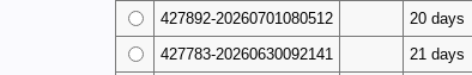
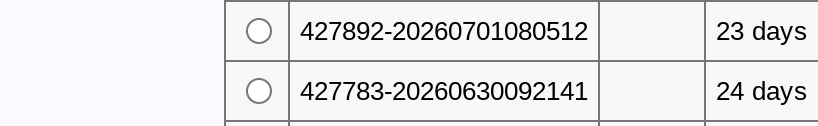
- 20 days
+ 23 days

- 21 days
+ 24 days
